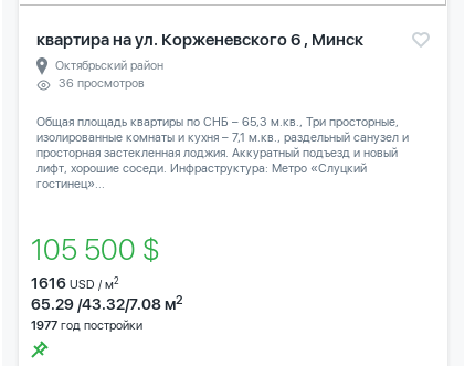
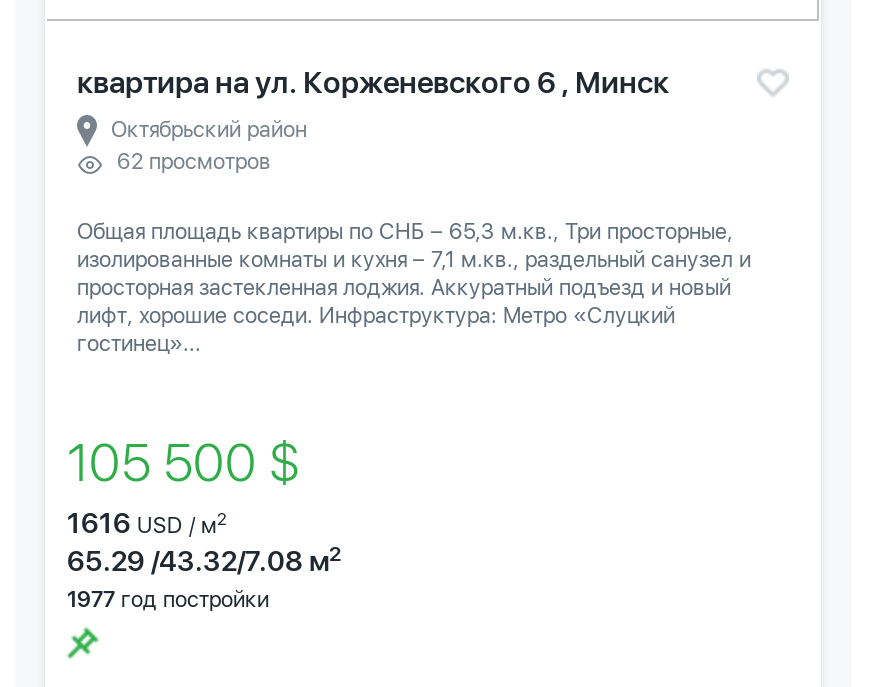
- 36 просмотров
+ 62 просмотров
